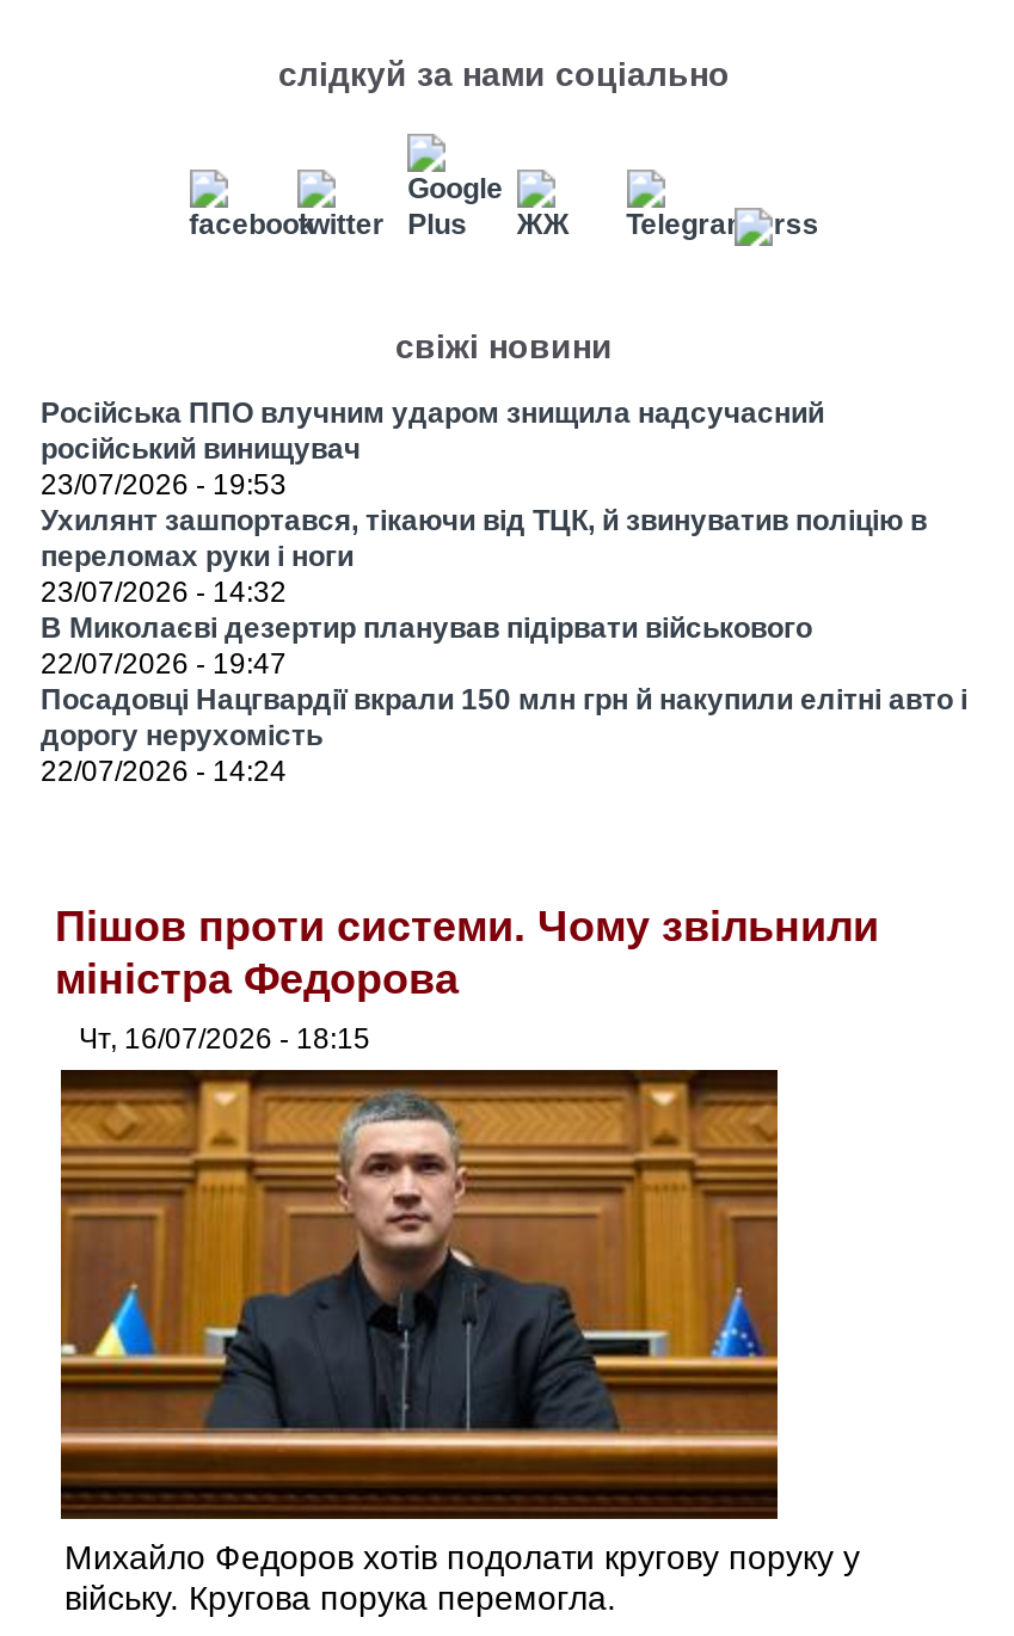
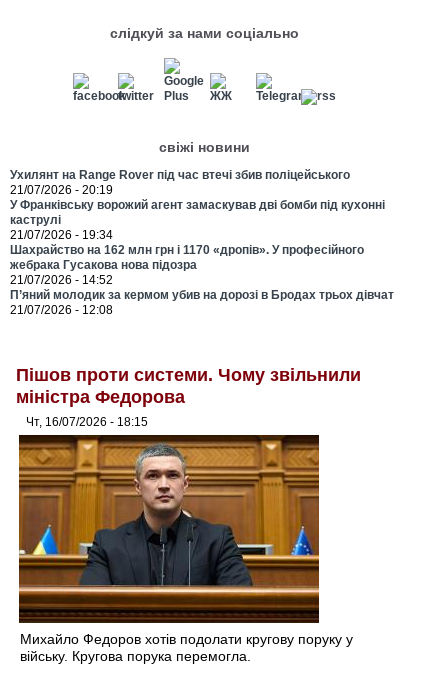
- Російська ППО влучним ударом знищила надсучасний
- російський винищувач
- 23/07/2026 - 19:53
- Ухилянт зашпортався, тікаючи від ТЦК, й звинуватив поліцію в
- переломах руки і ноги
- 23/07/2026 - 14:32
- В Миколаєві дезертир планував підірвати військового
- 22/07/2026 - 19:47
- Посадовці Нацгвардії вкрали 150 млн грн й накупили елітні авто і
- дорогу нерухомість
- 22/07/2026 - 14:24
+ Ухилянт на Range Rover під час втечі збив поліцейського
+ 21/07/2026 - 20:19
+ У Франківську ворожий агент замаскував дві бомби під кухонні
+ каструлі
+ 21/07/2026 - 19:34
+ Шахрайство на 162 млн грн і 1170 «дропів». У професійного
+ жебрака Гусакова нова підозра
+ 21/07/2026 - 14:52
+ П’яний молодик за кермом убив на дорозі в Бродах трьох дівчат
+ 21/07/2026 - 12:08
